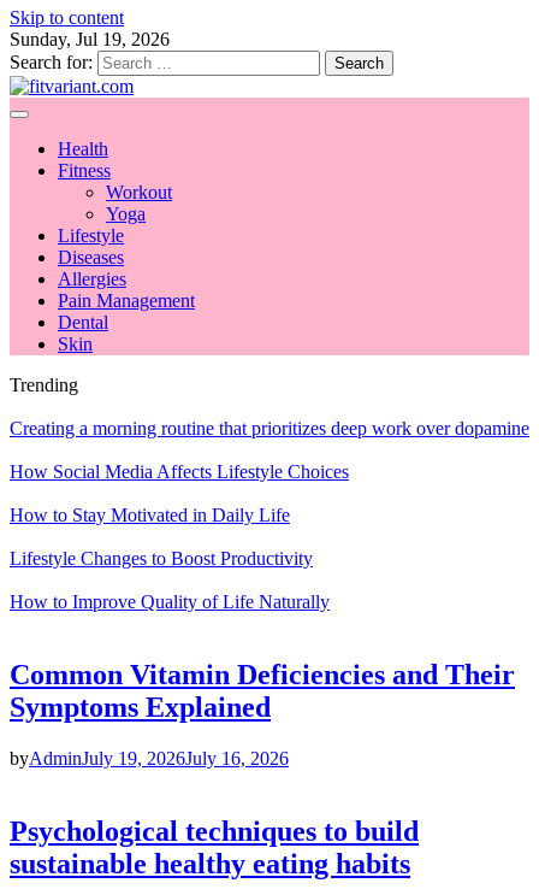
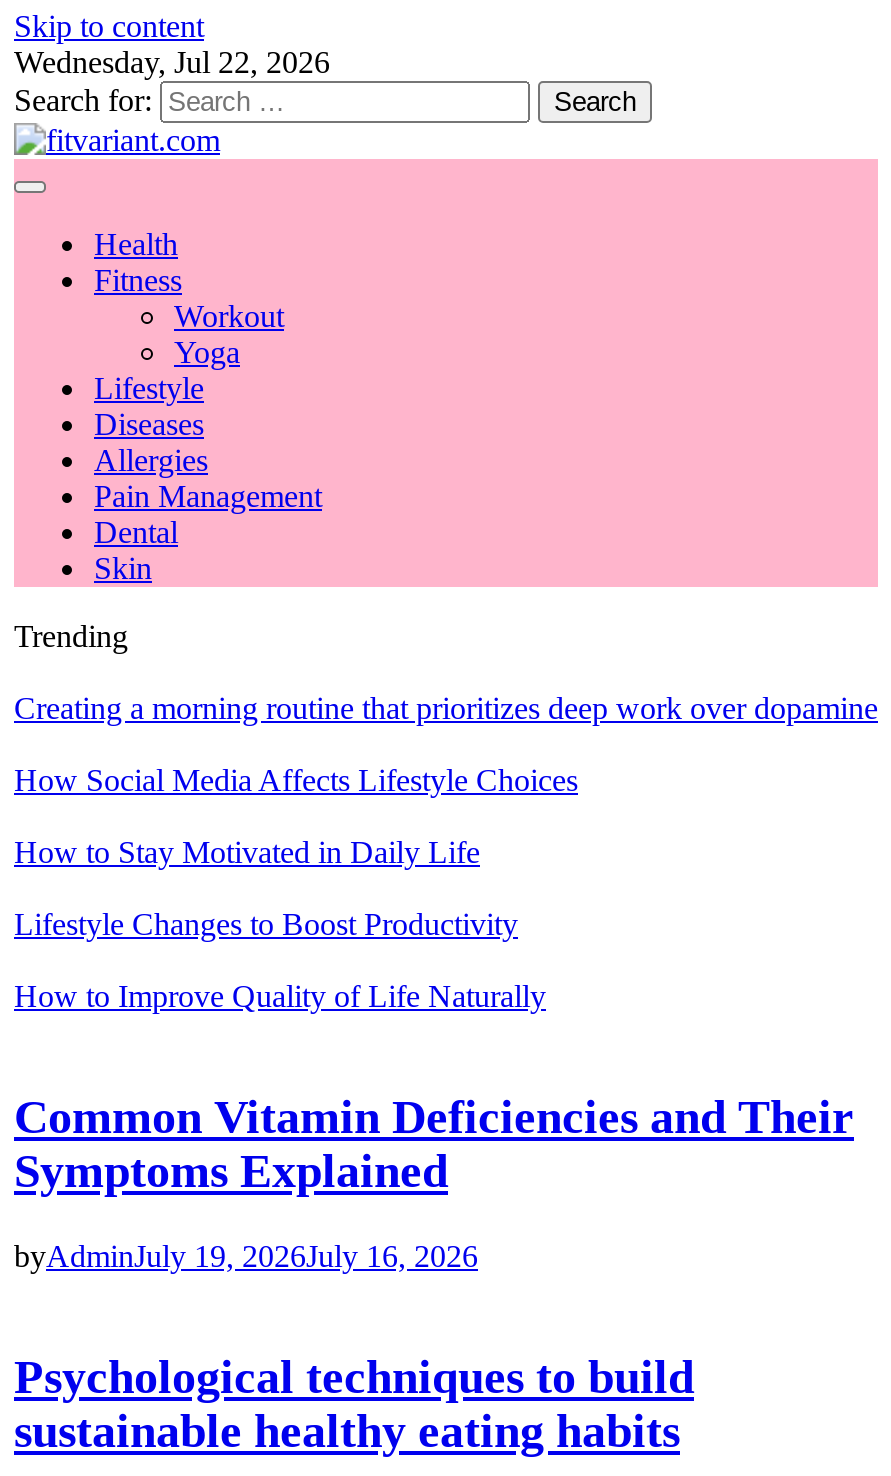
- Sunday, Jul 19, 2026
+ Wednesday, Jul 22, 2026
